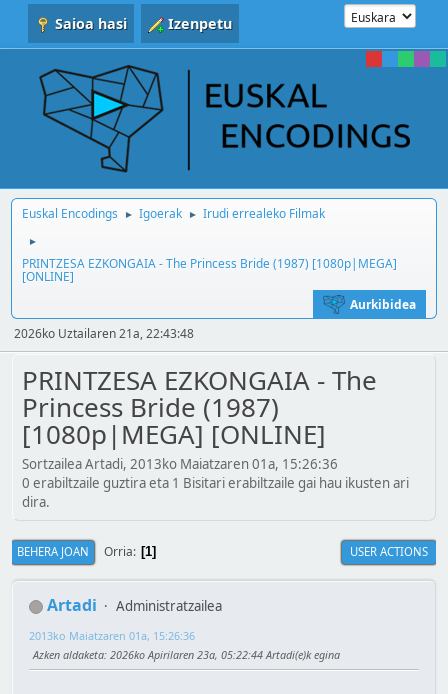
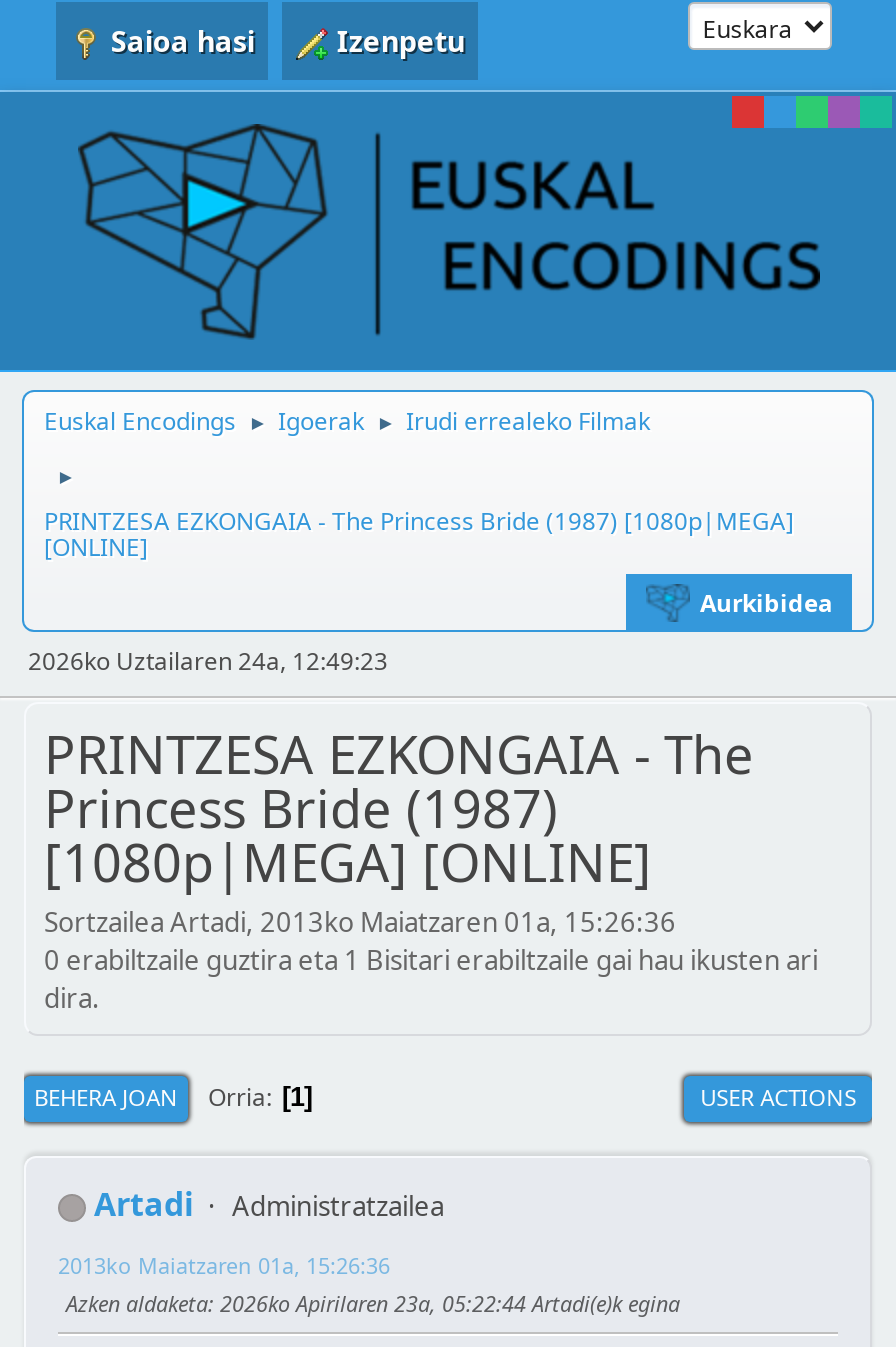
- 2026ko Uztailaren 21a, 22:43:48
+ 2026ko Uztailaren 24a, 12:49:23
